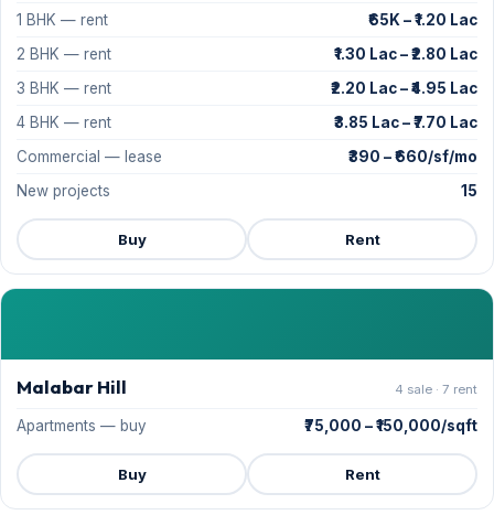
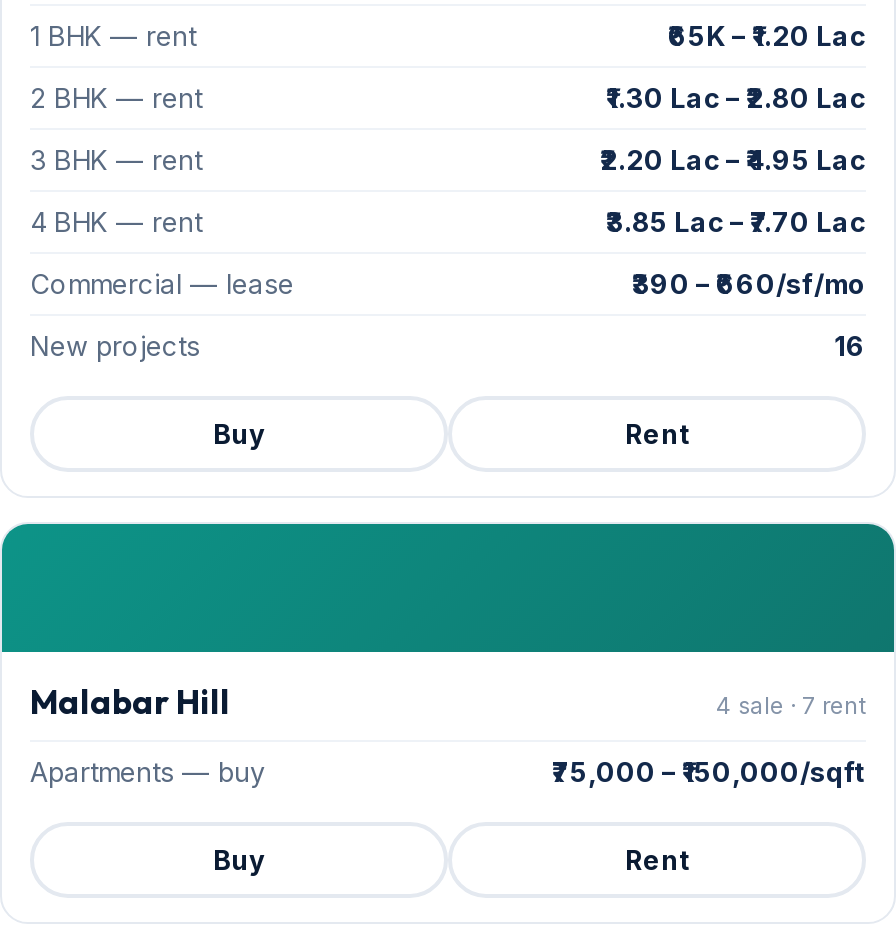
- 15
+ 16
